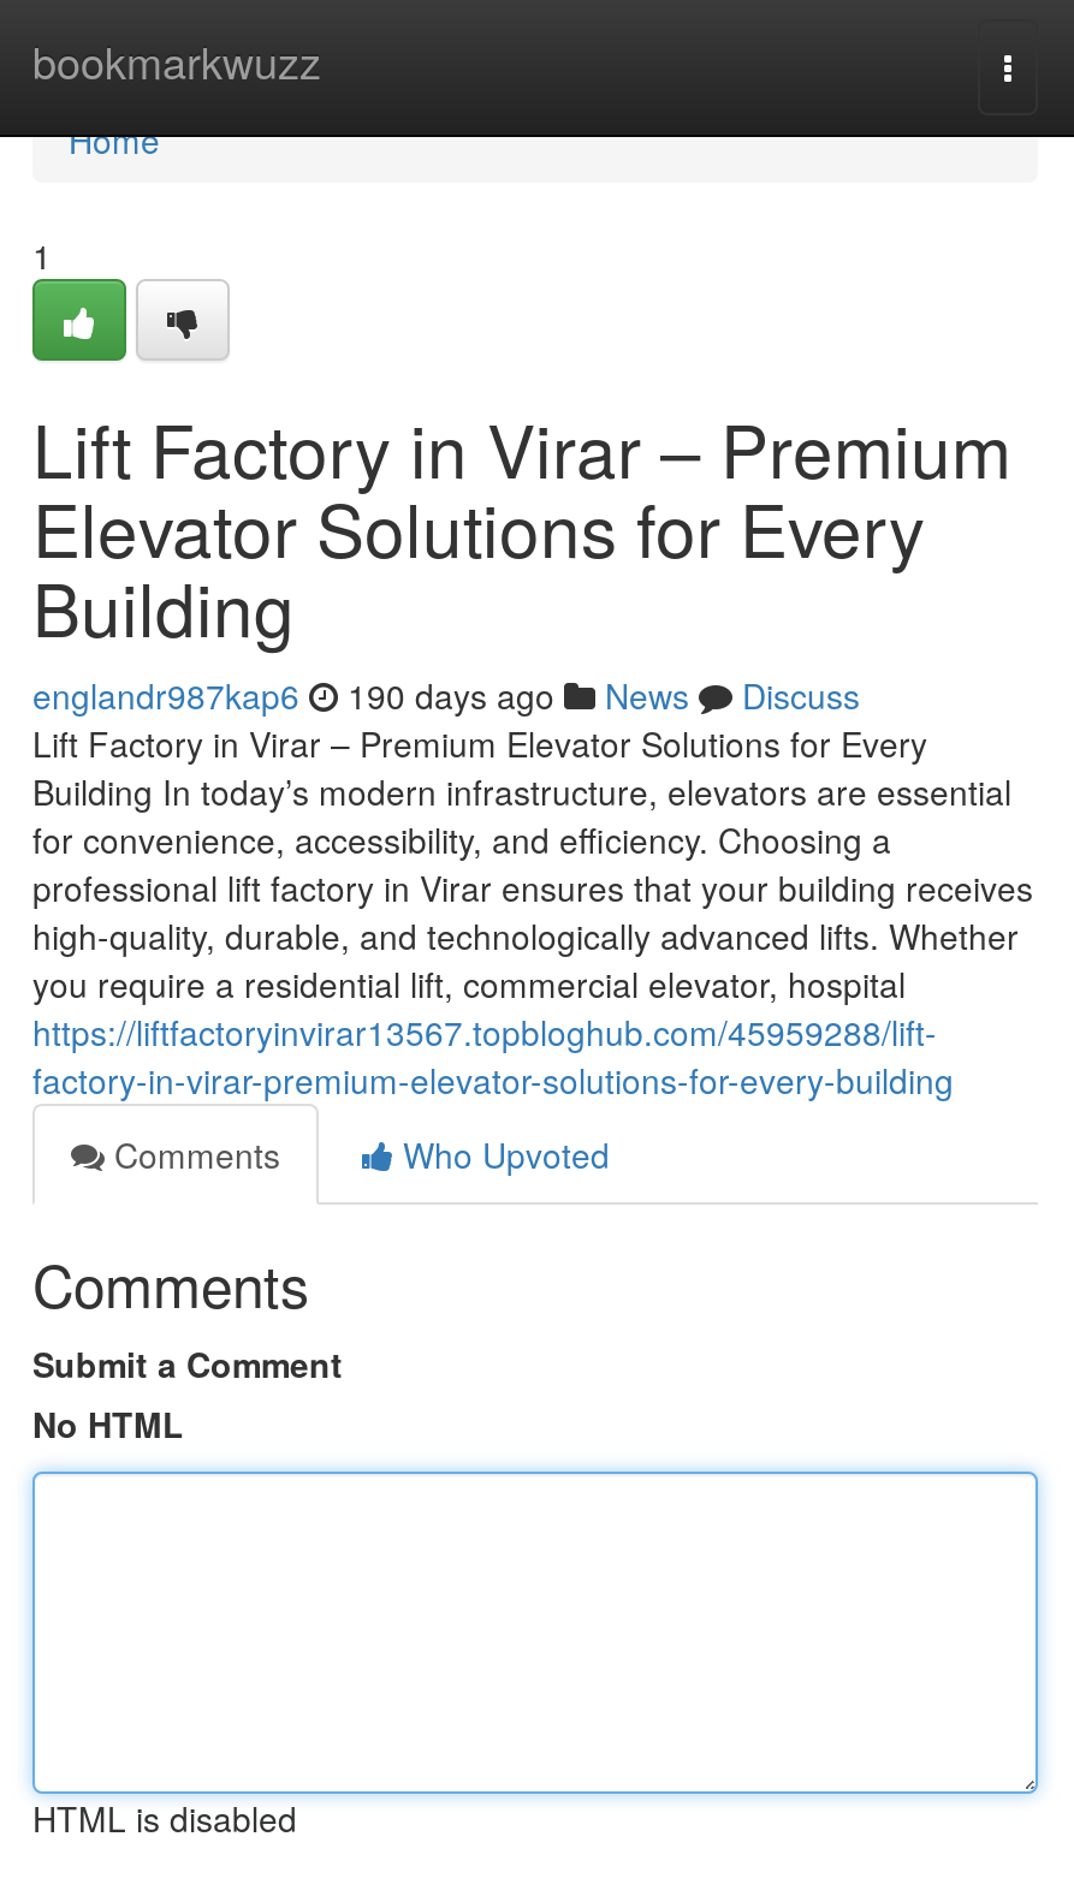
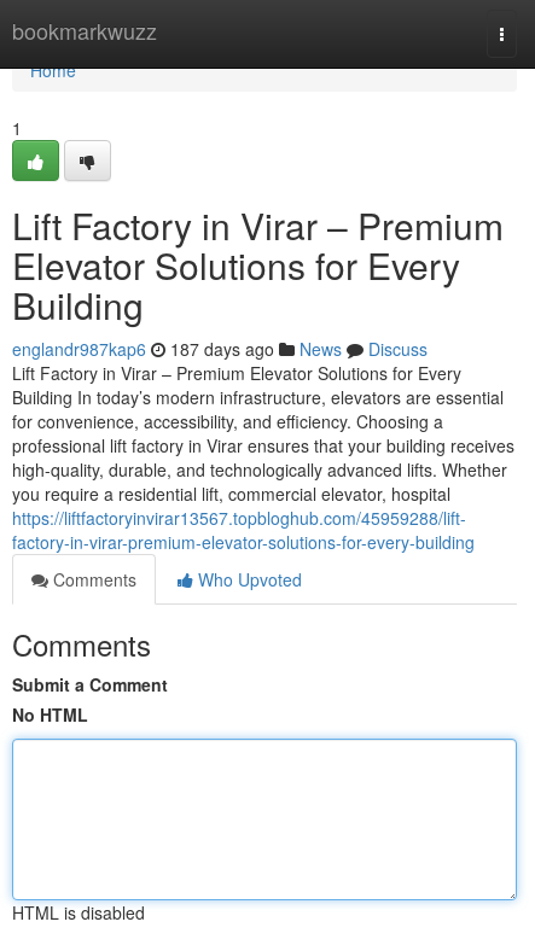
- englandr987kap6 190 days ago News Discuss
+ englandr987kap6 187 days ago News Discuss
